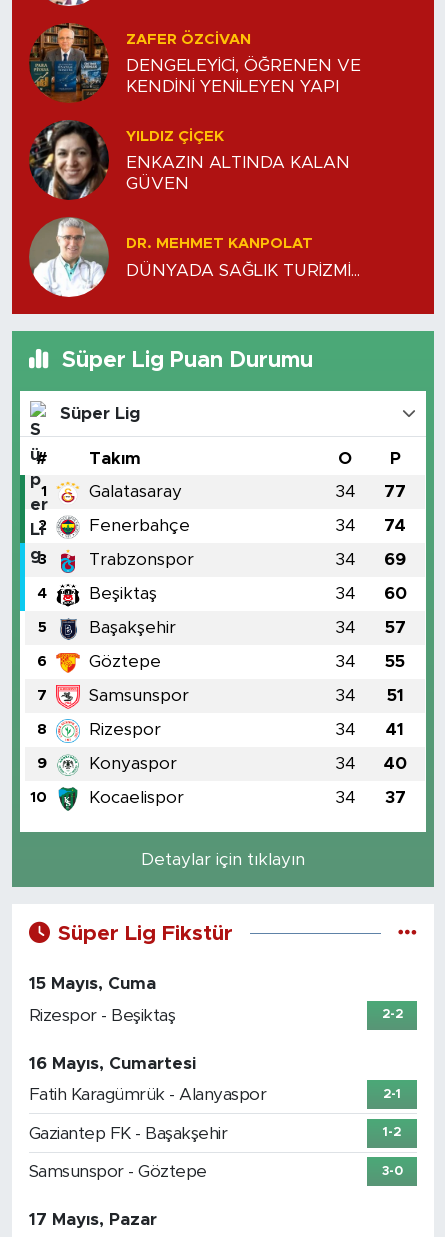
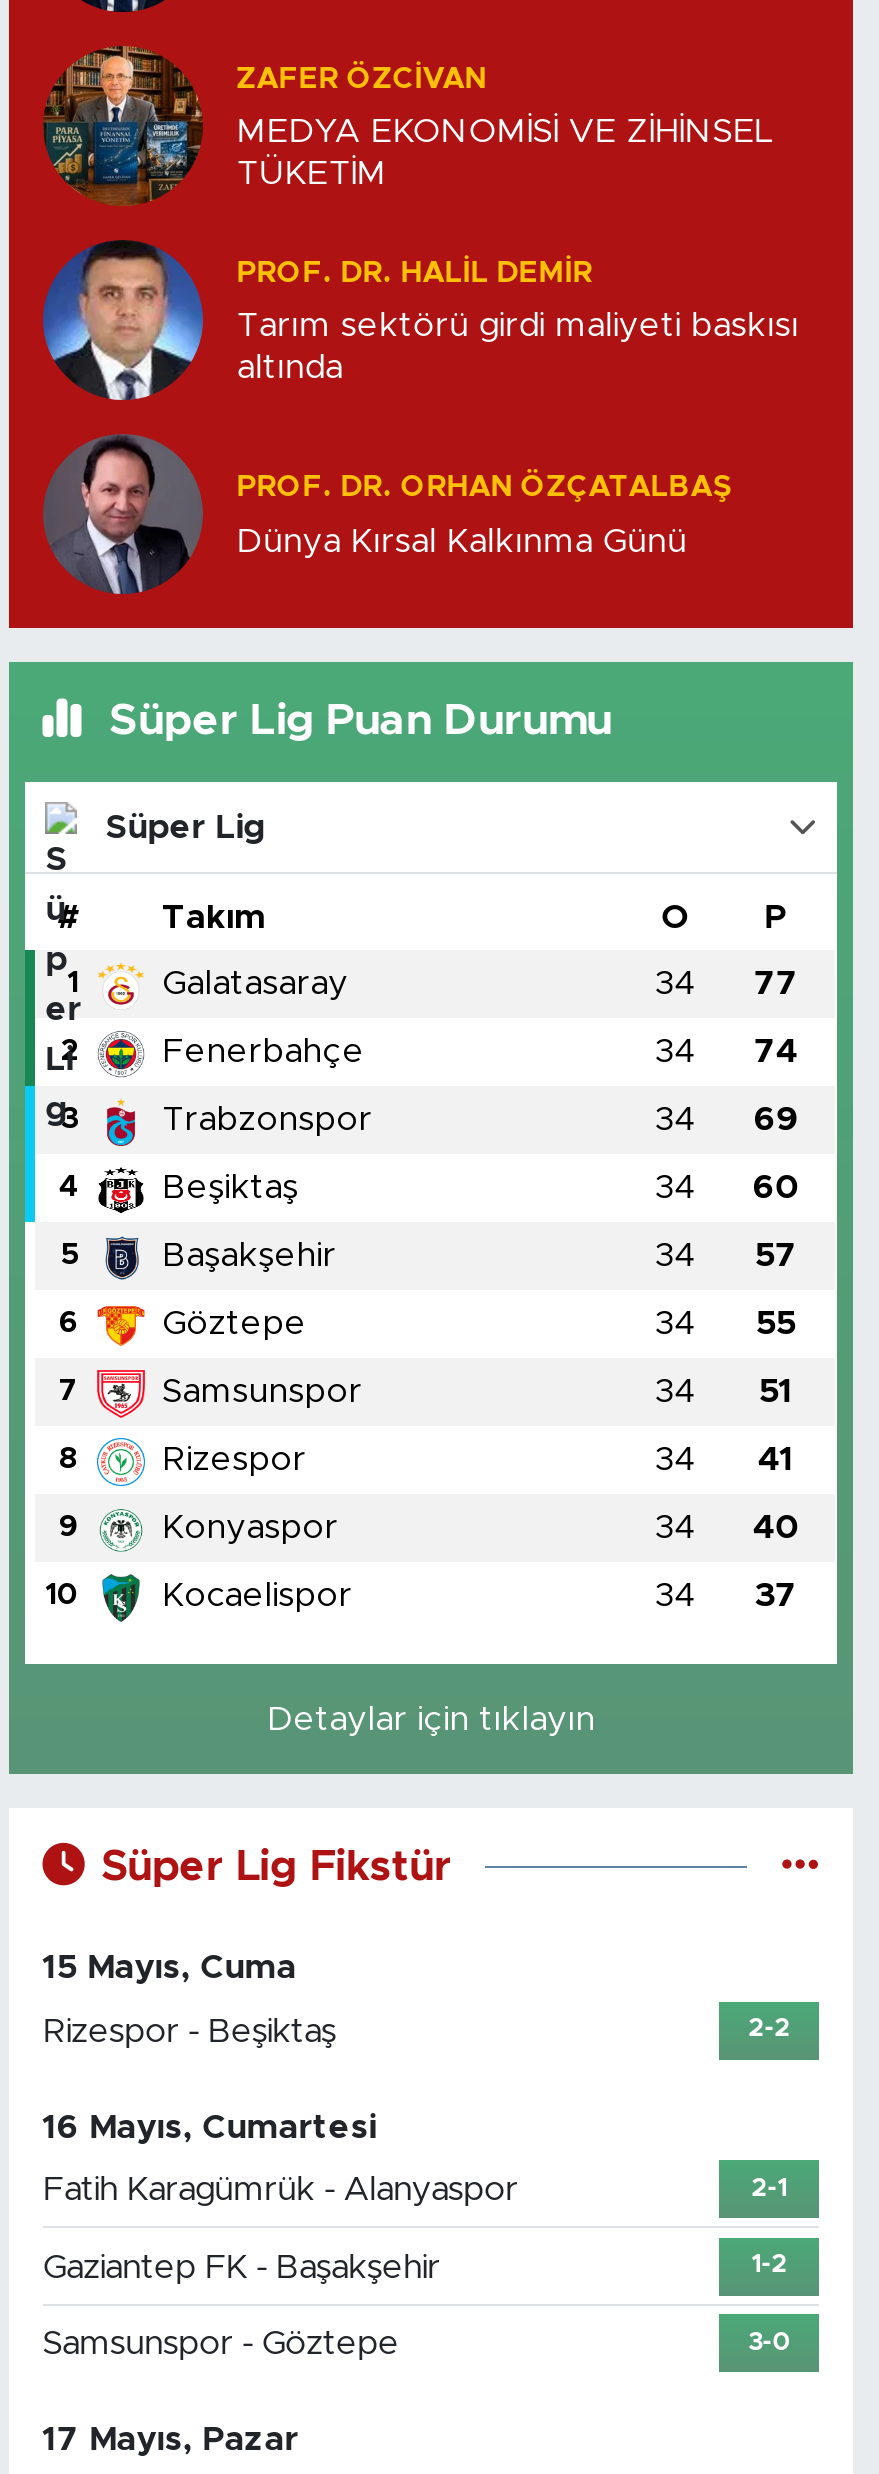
- DENGELEYİCİ, ÖĞRENEN VE
- KENDİNİ YENİLEYEN YAPI
+ MEDYA EKONOMİSİ VE ZİHİNSEL
+ TÜKETİM

- [image]
- YILDIZ ÇİÇEK
+ [image]
+ PROF. DR. HALIL DEMIR

- ENKAZIN ALTINDA KALAN
- GÜVEN
+ Tarım sektörü girdi maliyeti baskısı
+ altında

- [image]
- DR. MEHMET KANPOLAT
+ [image]
+ PROF. DR. ORHAN ÖZÇATALBAŞ

- DÜNYADA SAĞLIK TURİZMİ...
+ Dünya Kırsal Kalkınma Günü
